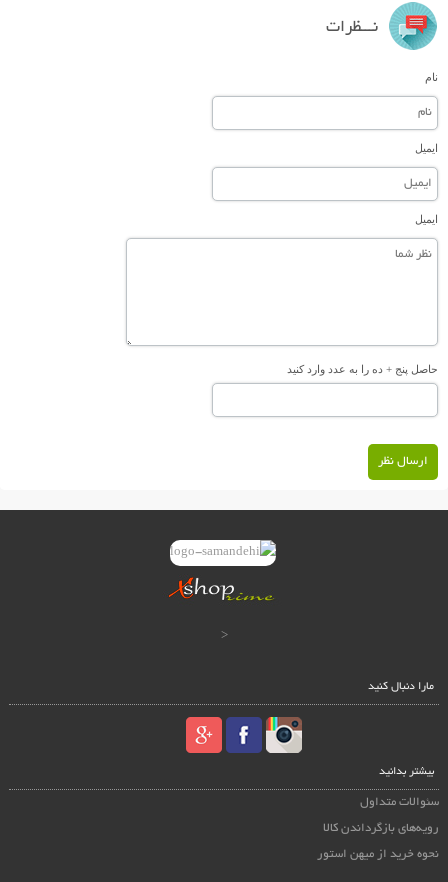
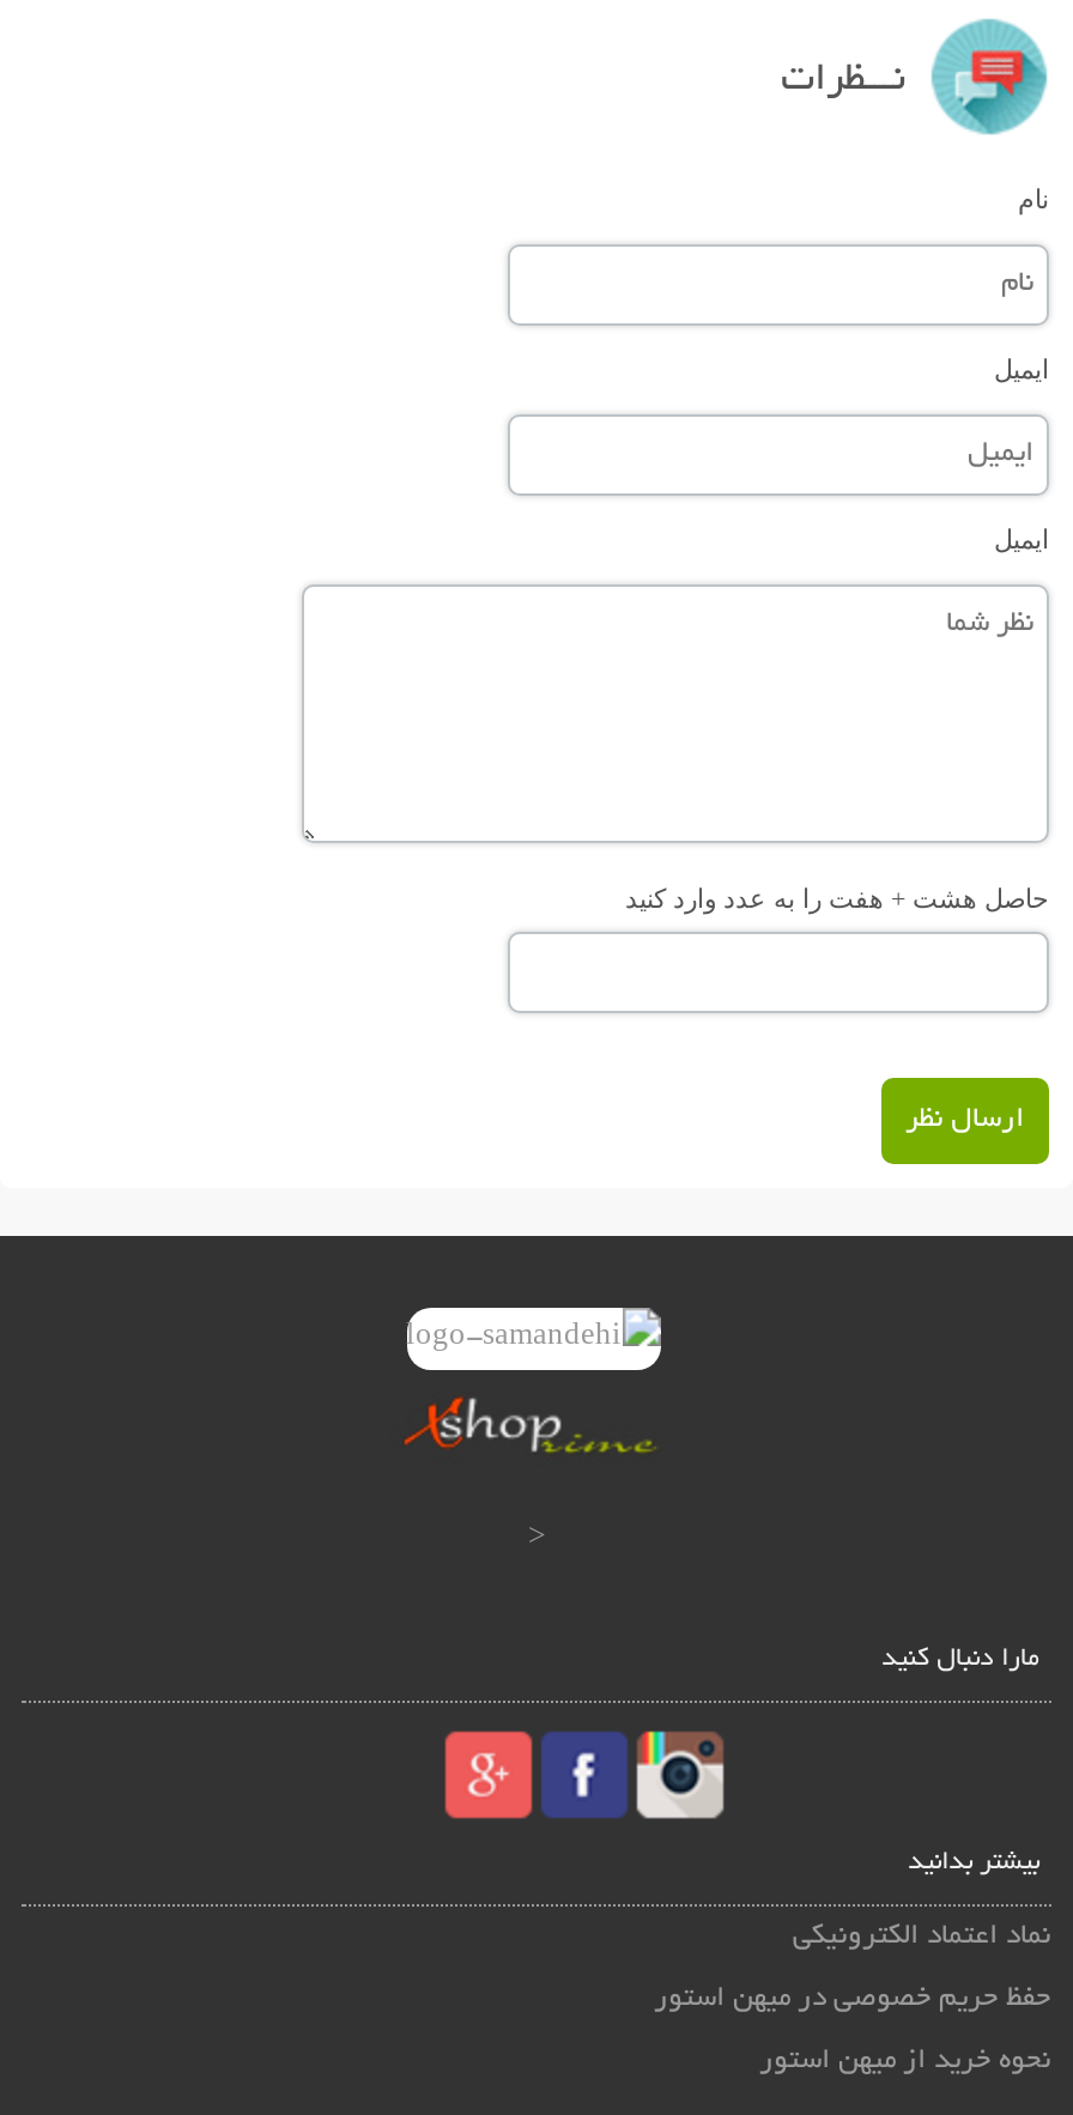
- حاصل پنج + ده را به عدد وارد کنید
+ حاصل هشت + هفت را به عدد وارد کنید

- سئوالات متداول
+ نماد اعتماد الکترونیکی

- رویه‌های بازگرداندن کالا
+ حفظ حریم خصوصی در میهن استور
